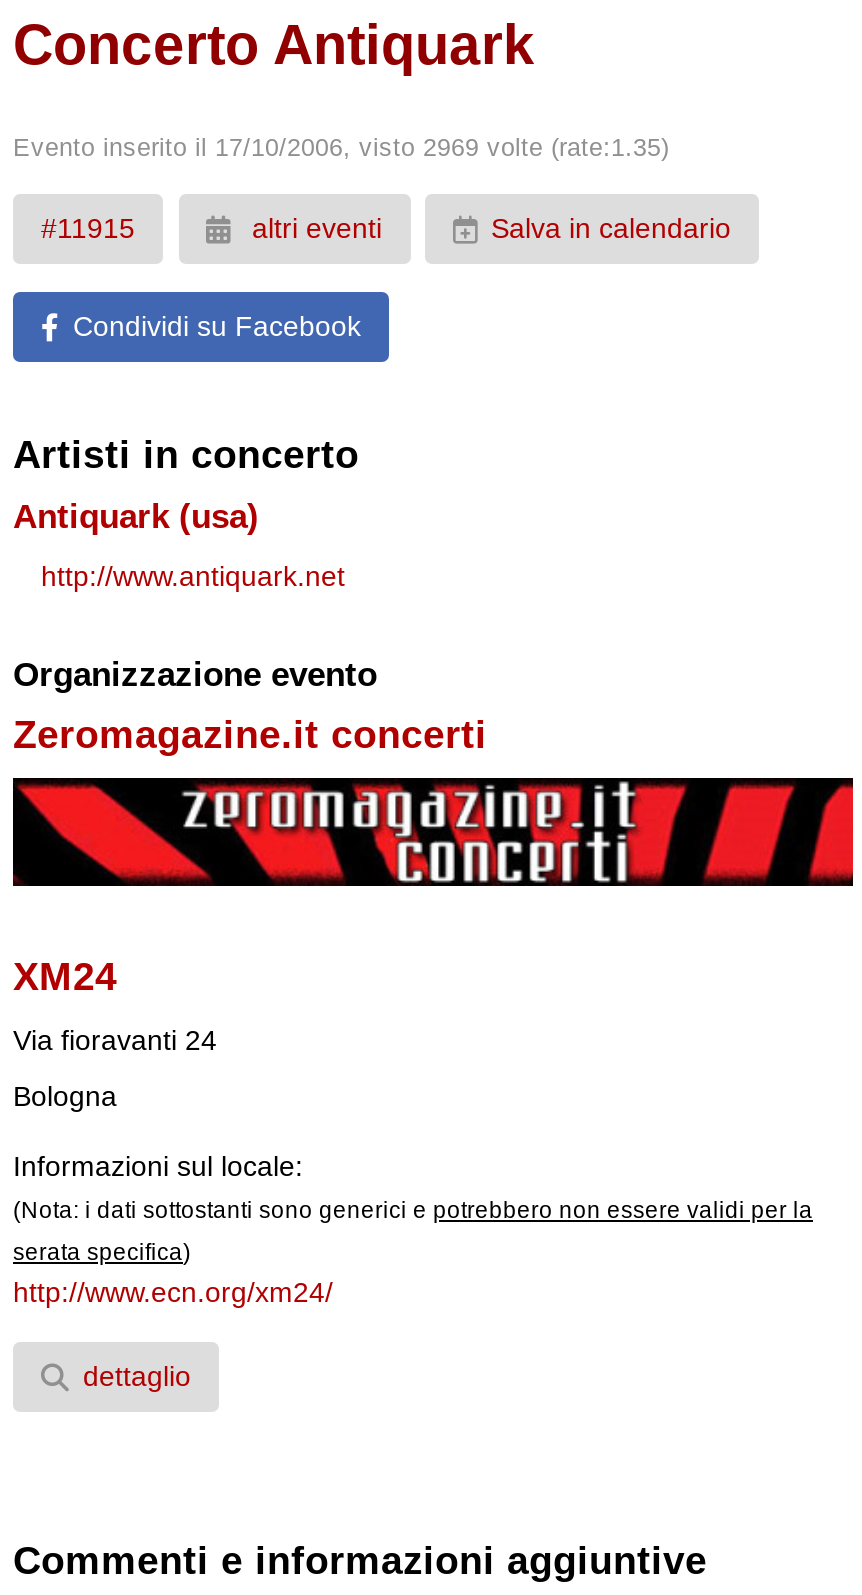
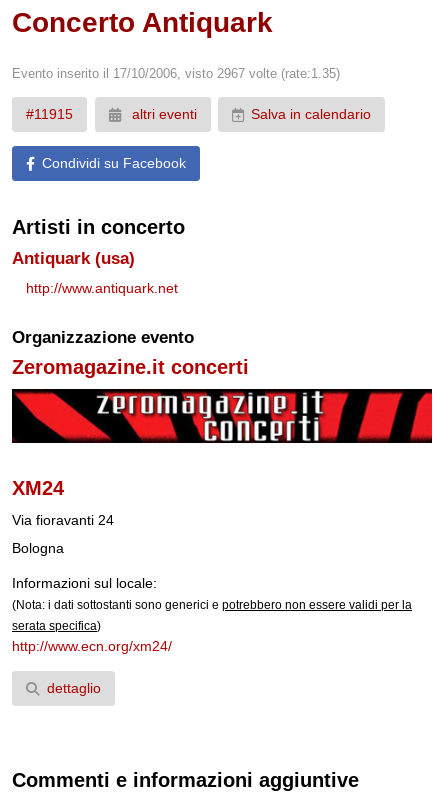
- Evento inserito il 17/10/2006, visto 2969 volte (rate:1.35)
+ Evento inserito il 17/10/2006, visto 2967 volte (rate:1.35)
